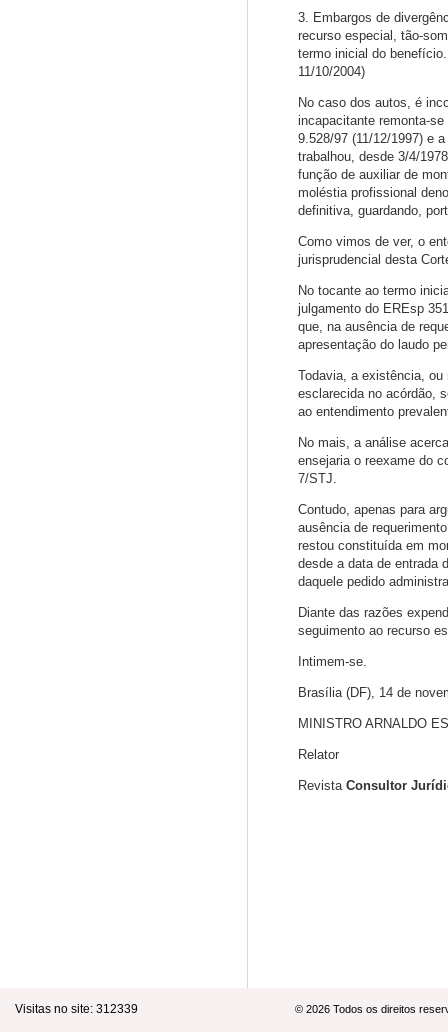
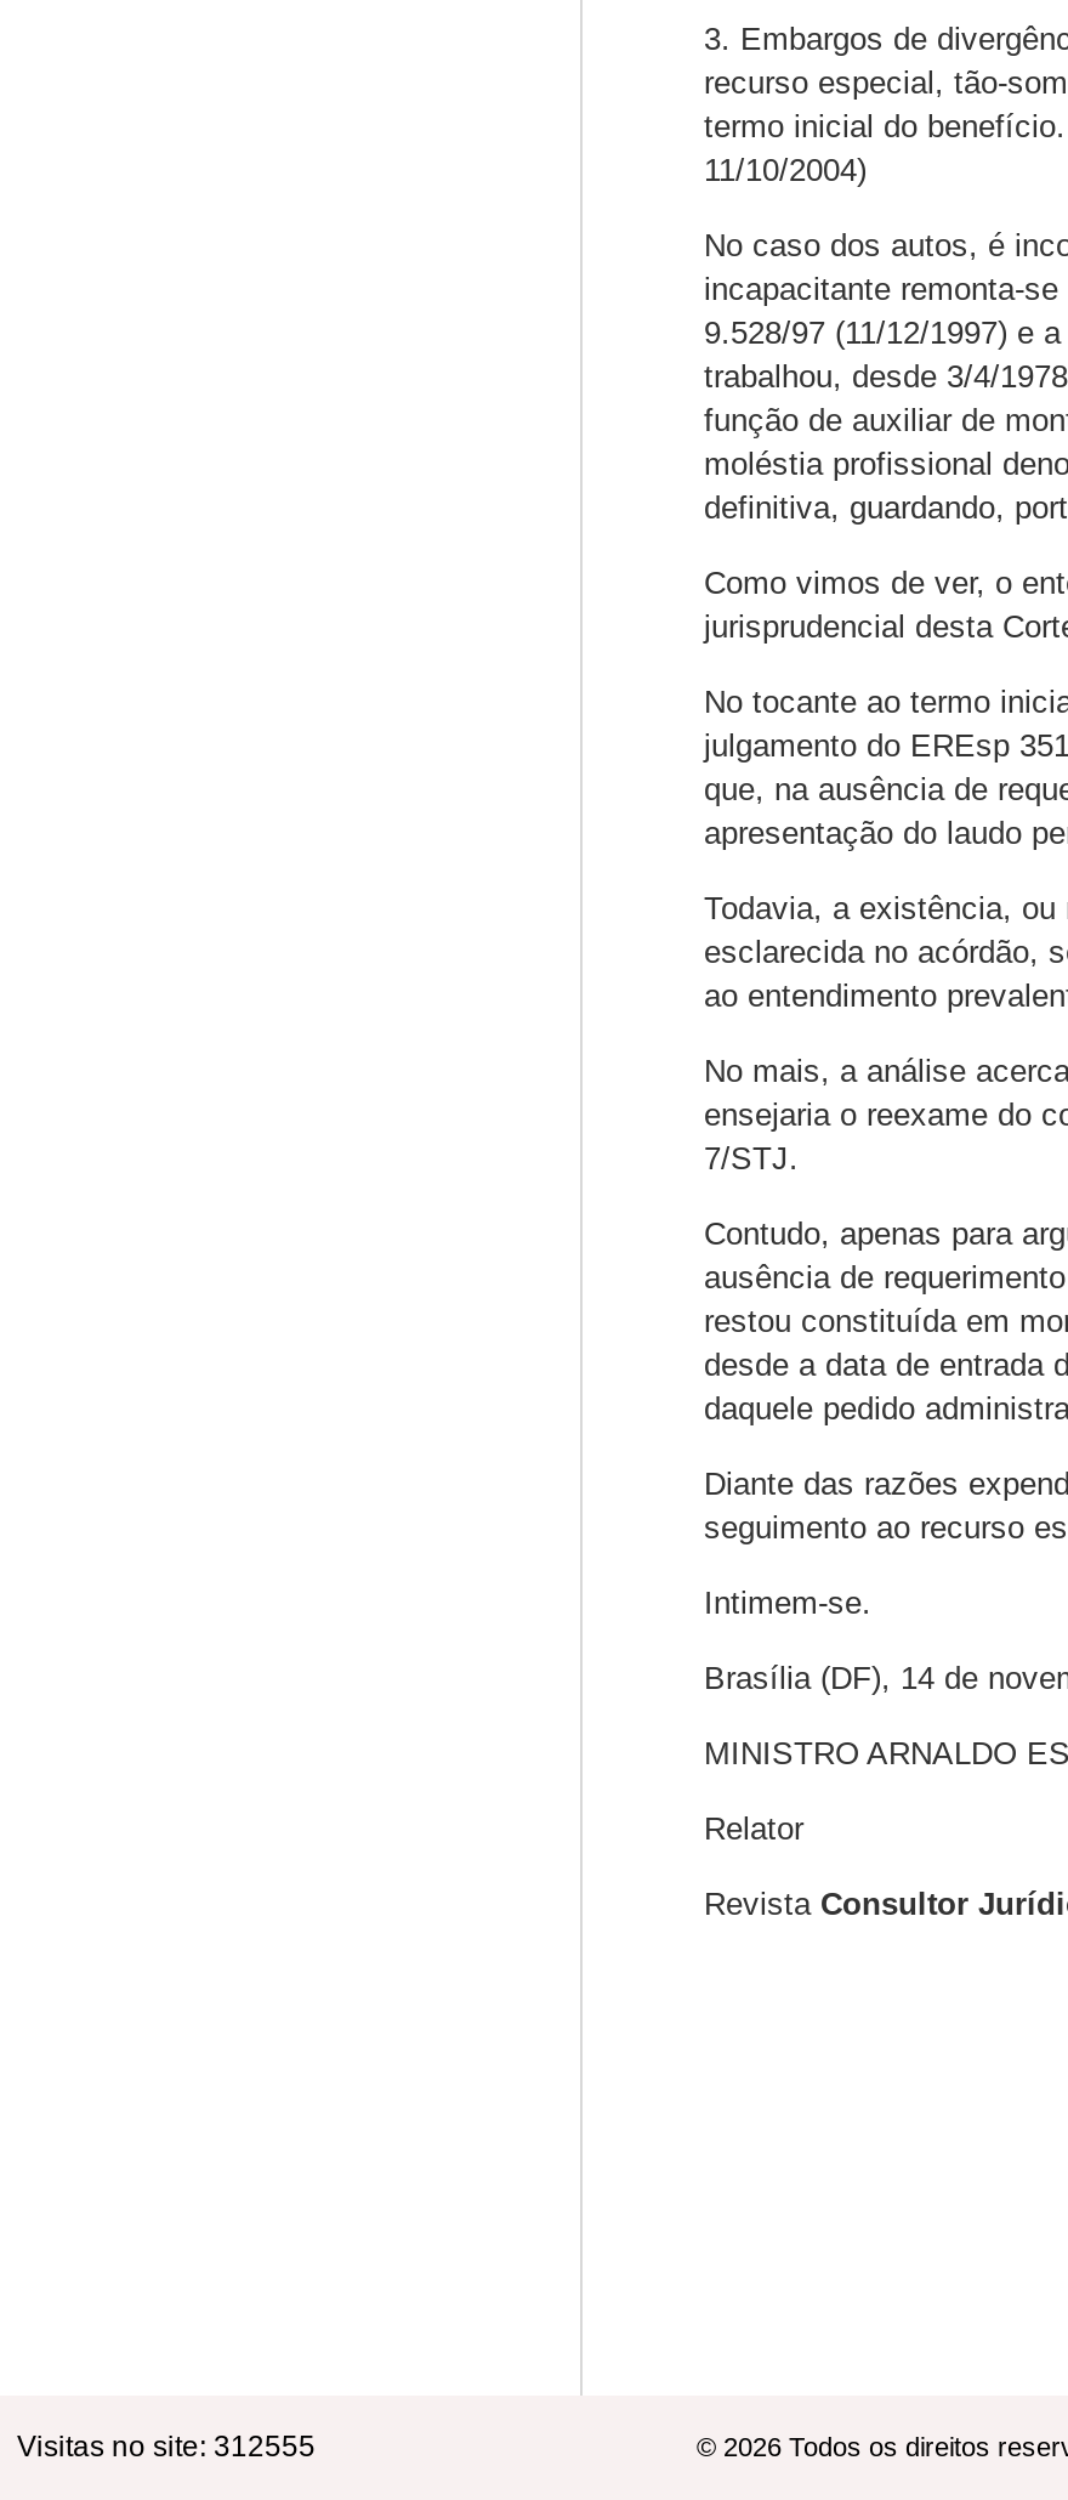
- Visitas no site: 312339
+ Visitas no site: 312555
